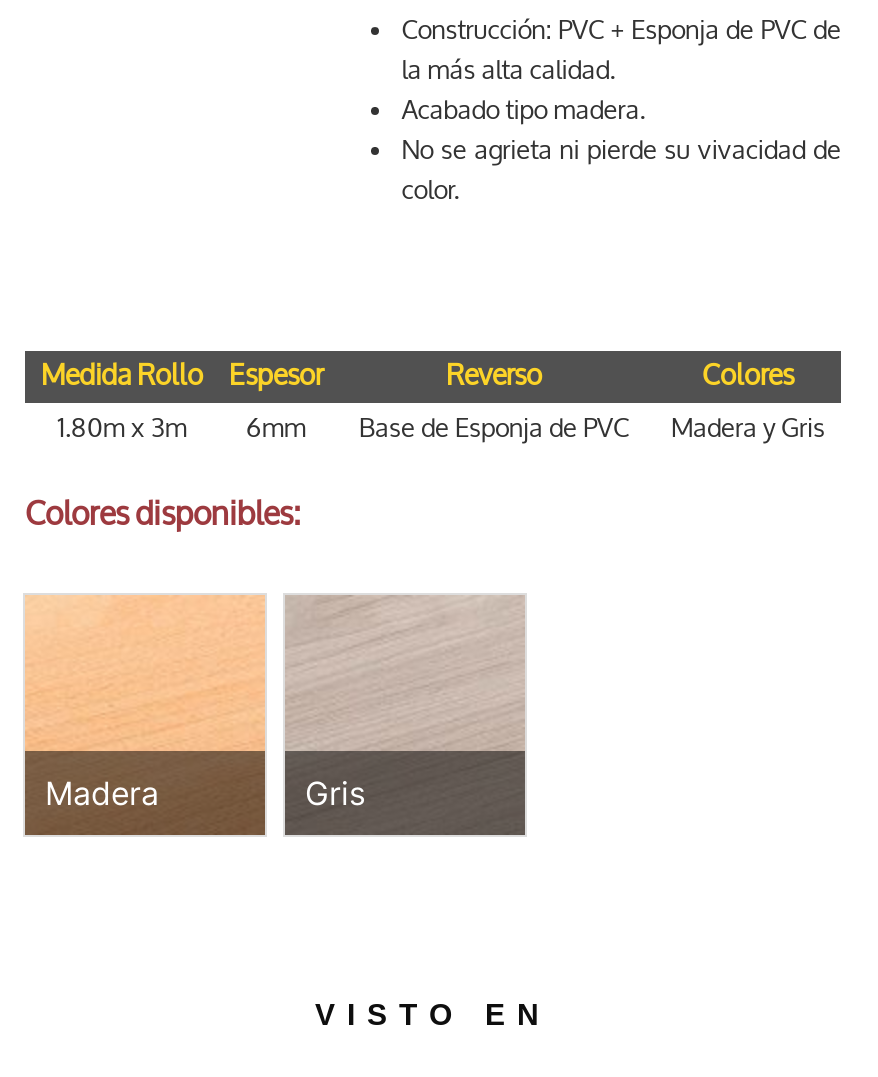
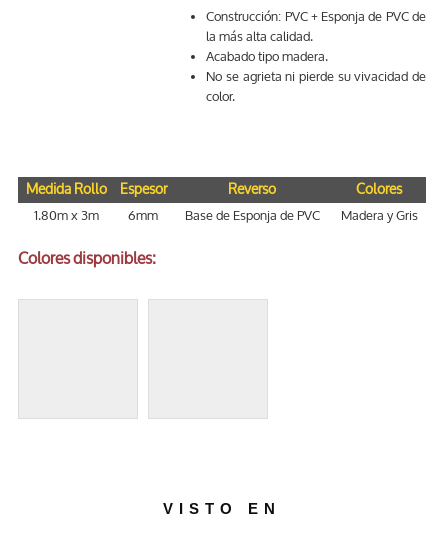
- [image]
- Madera
- Gris

- [image]
